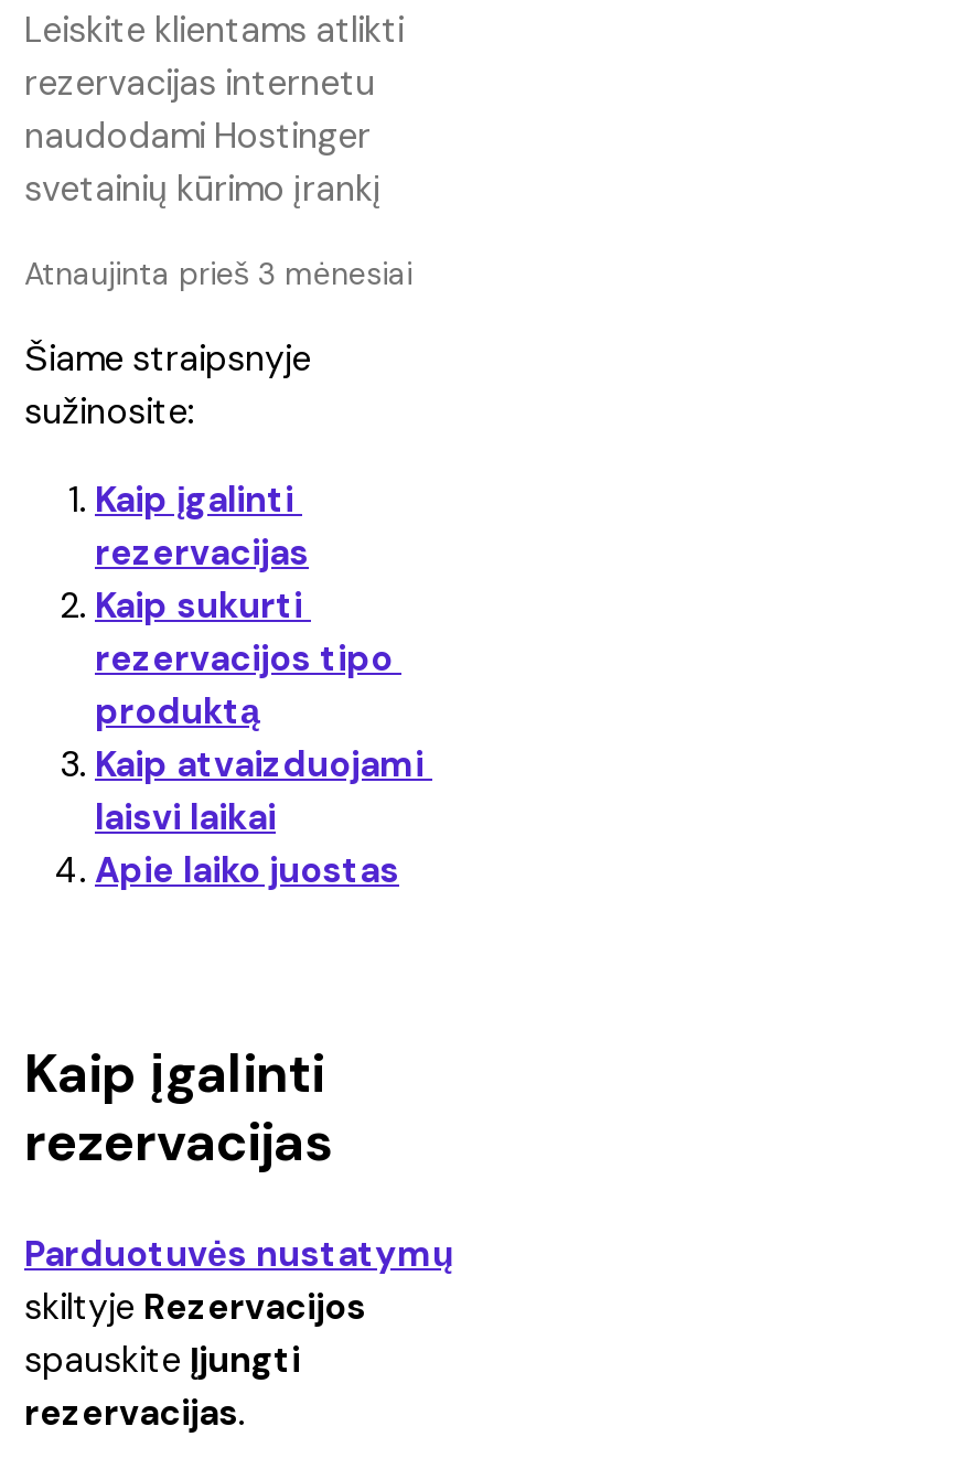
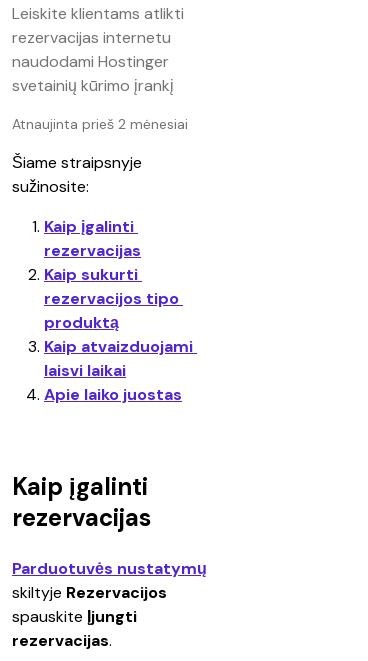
- Atnaujinta prieš 3 mėnesiai
+ Atnaujinta prieš 2 mėnesiai
